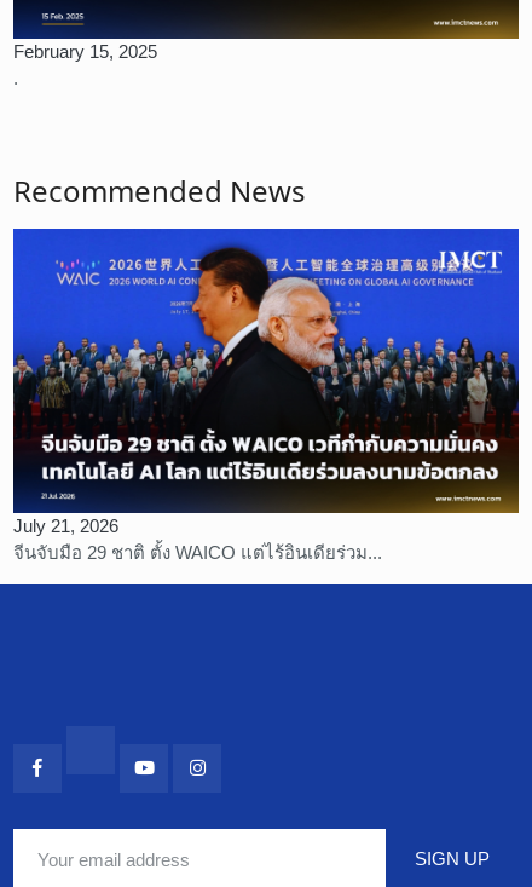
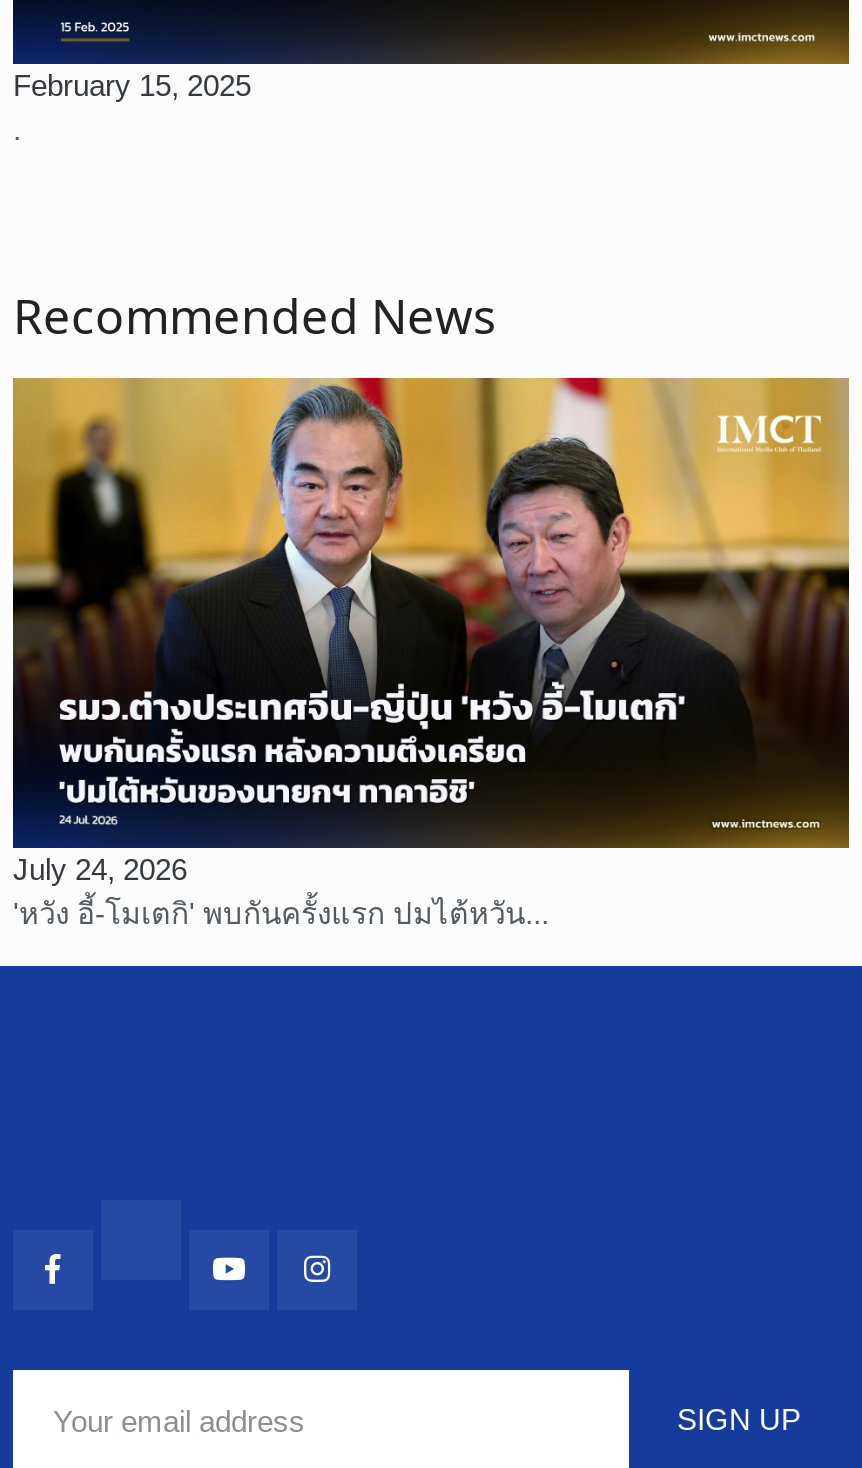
- [image]
- July 21, 2026
- จีนจับมือ 29 ชาติ ตั้ง WAICO แต่ไร้อินเดียร่วม...
+ [image]
+ July 24, 2026
+ 'หวัง อี้-โมเตกิ' พบกันครั้งแรก ปมไต้หวัน...
